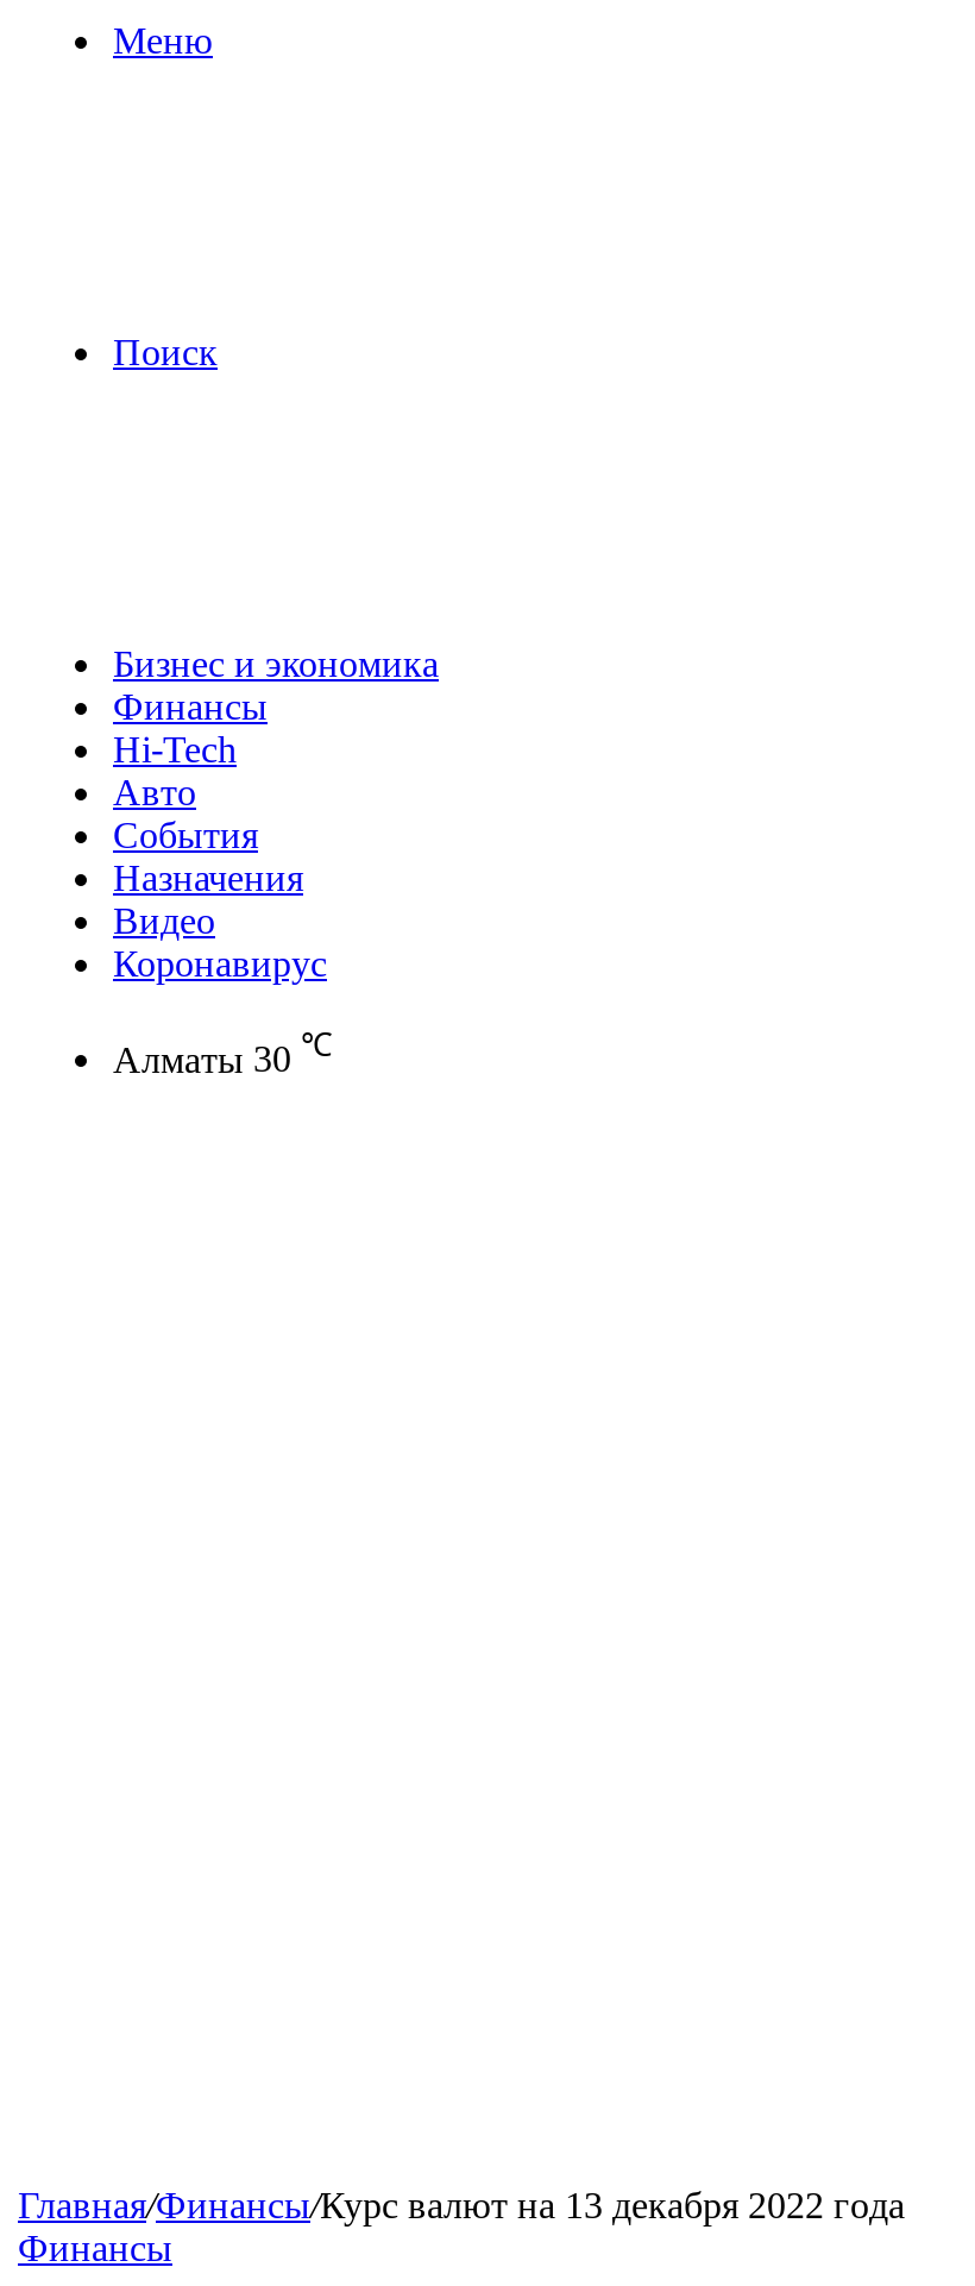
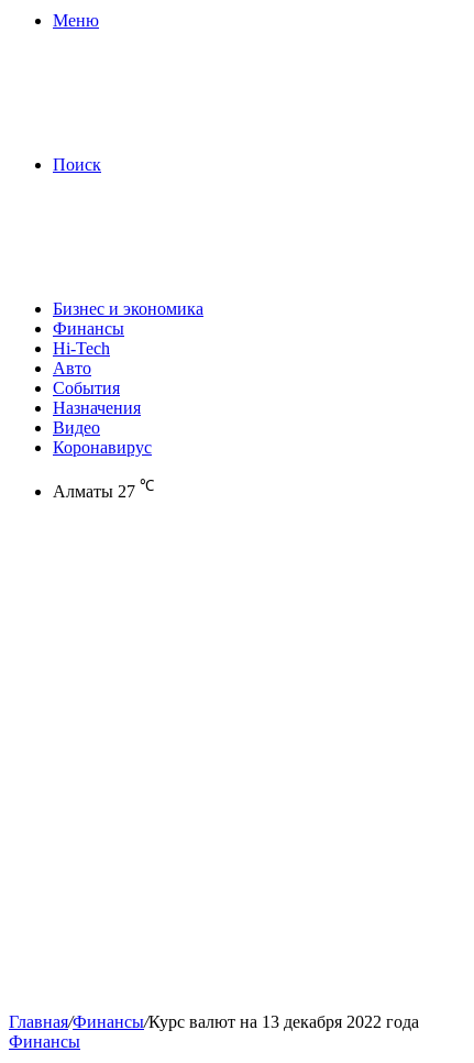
- Алматы 30 ℃
+ Алматы 27 ℃
